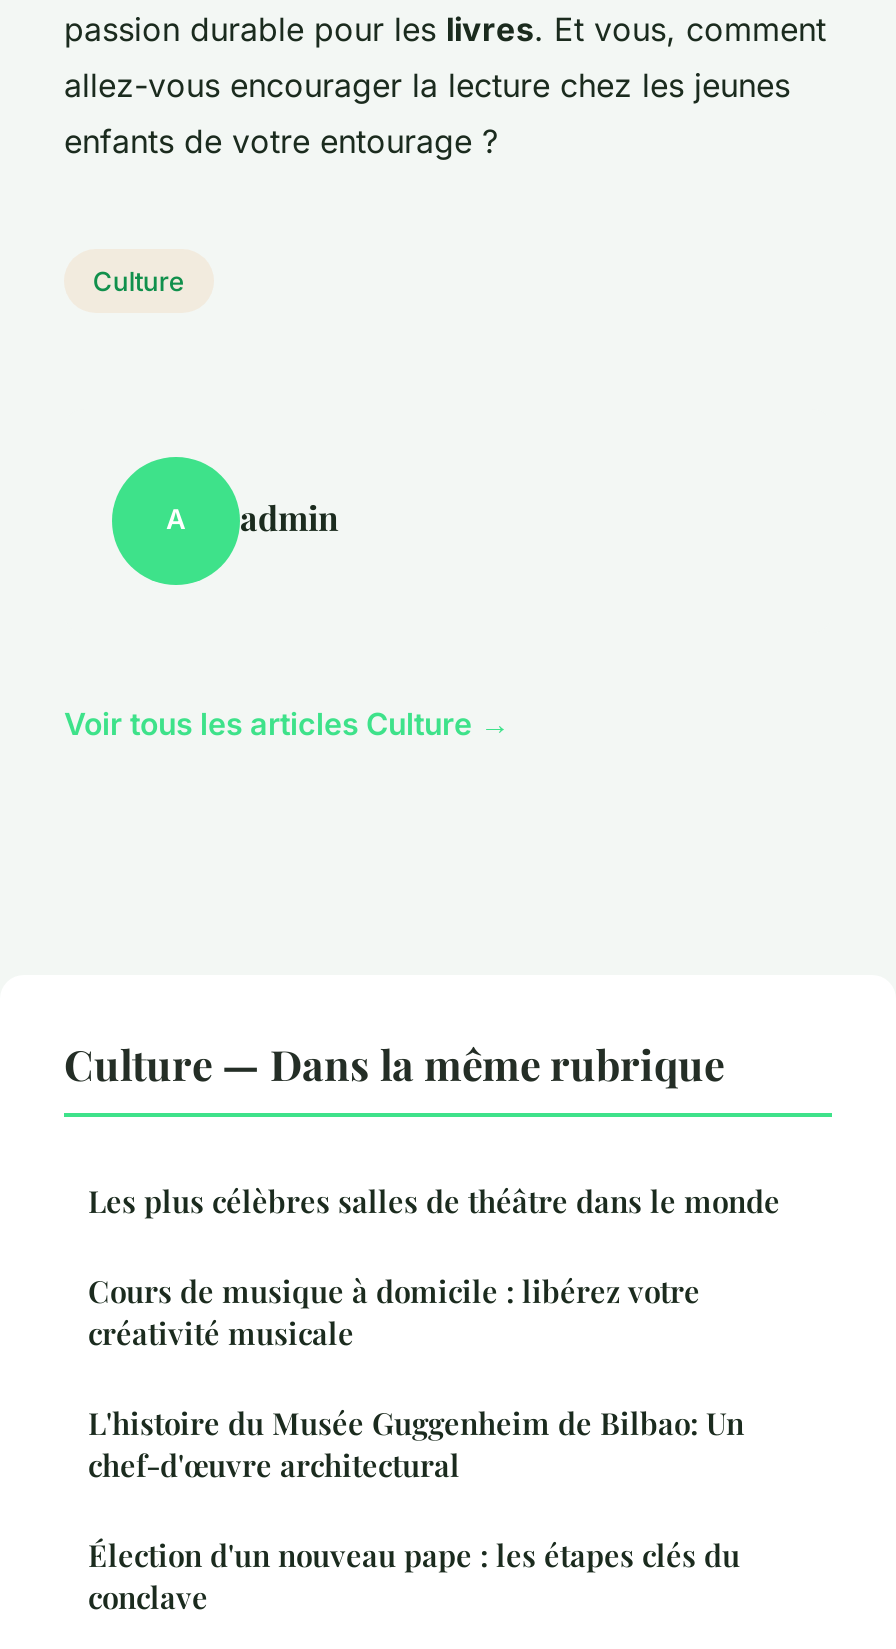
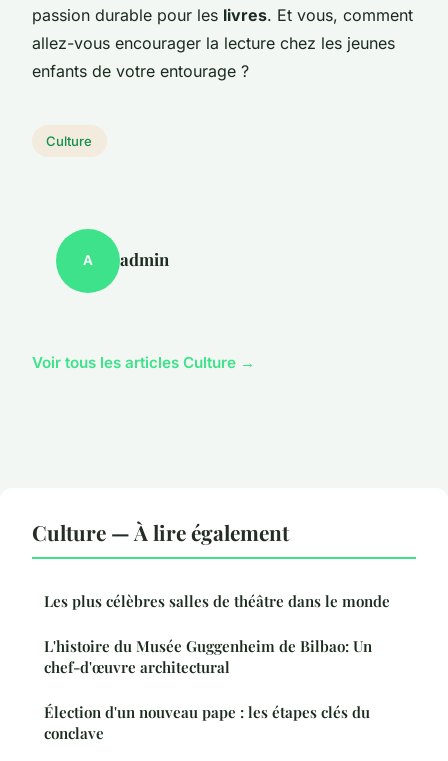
- Culture — Dans la même rubrique
+ Culture — À lire également

- Cours de musique à domicile : libérez votre
- créativité musicale
